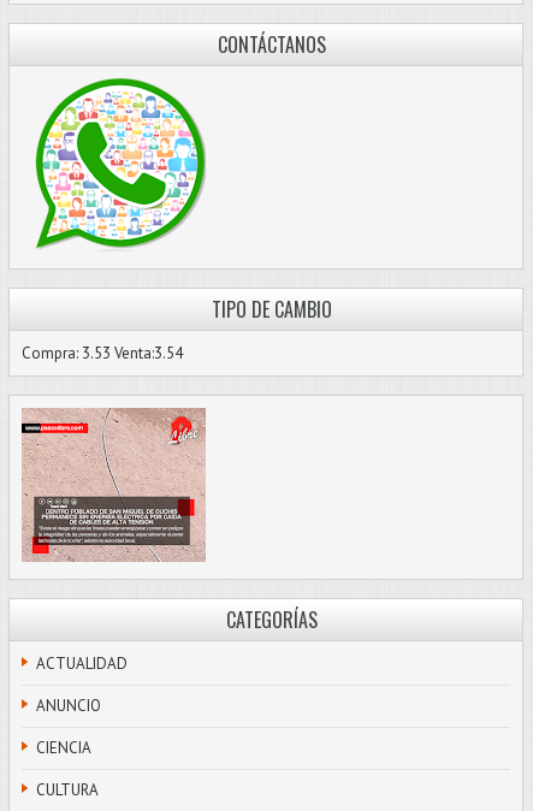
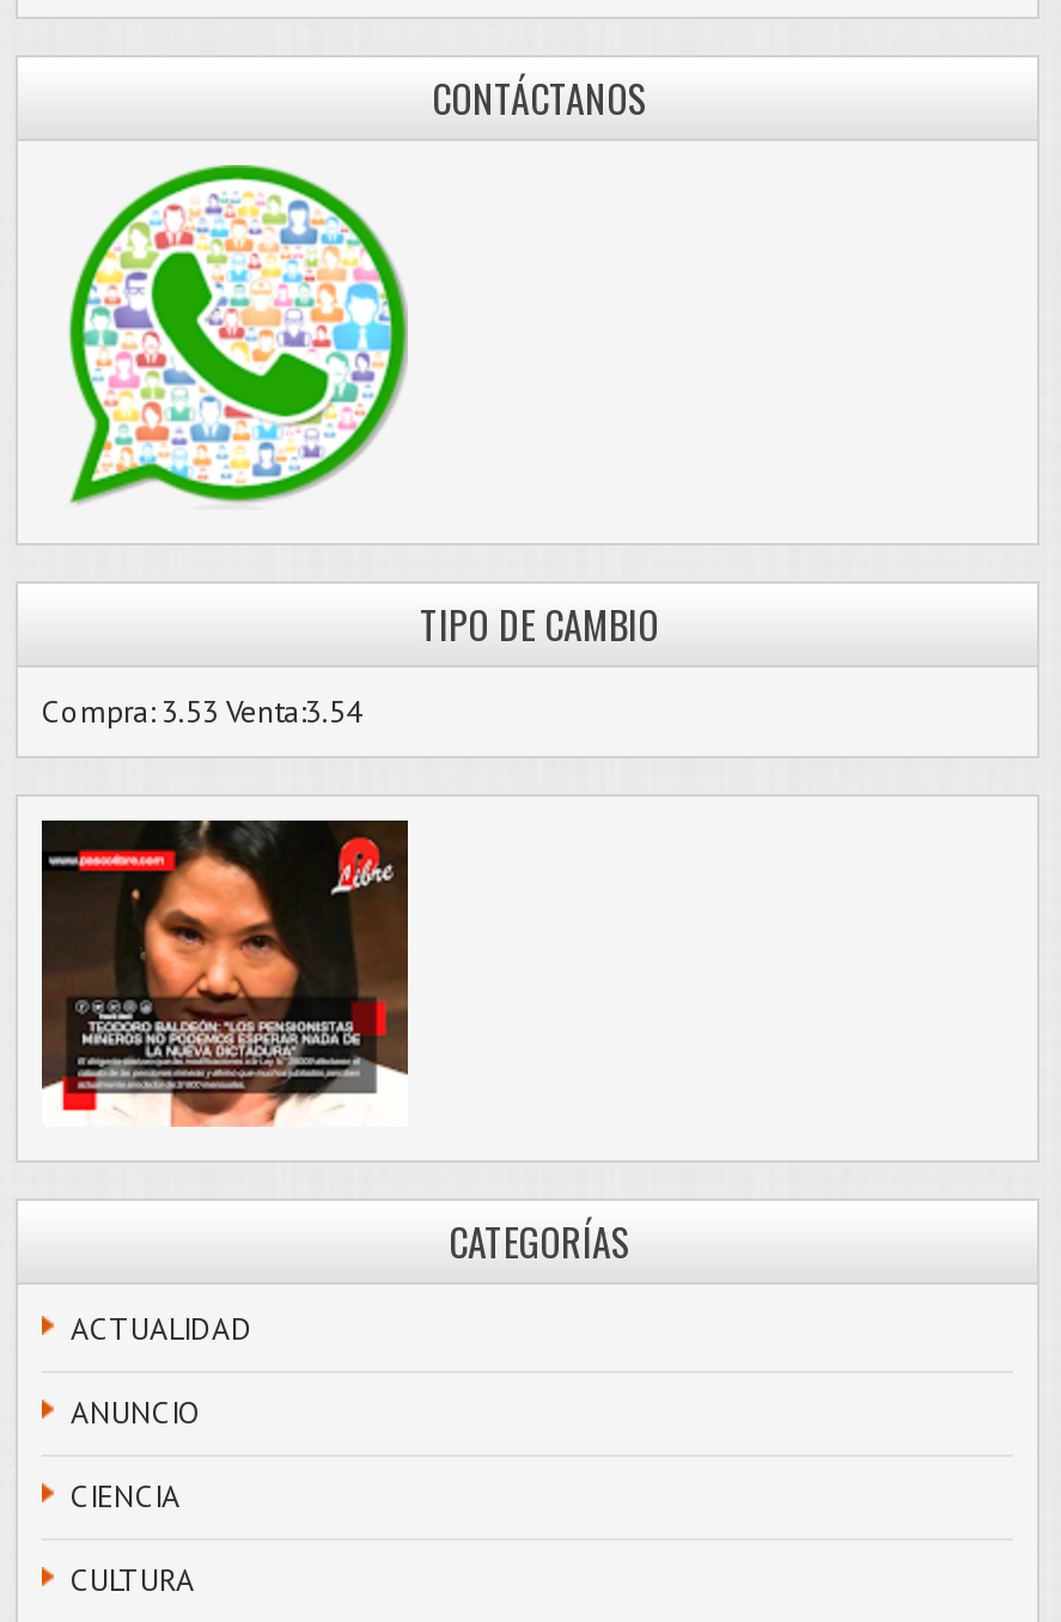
- [image]
+ [image]
